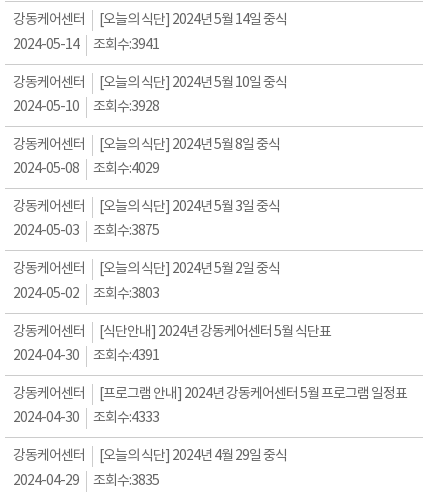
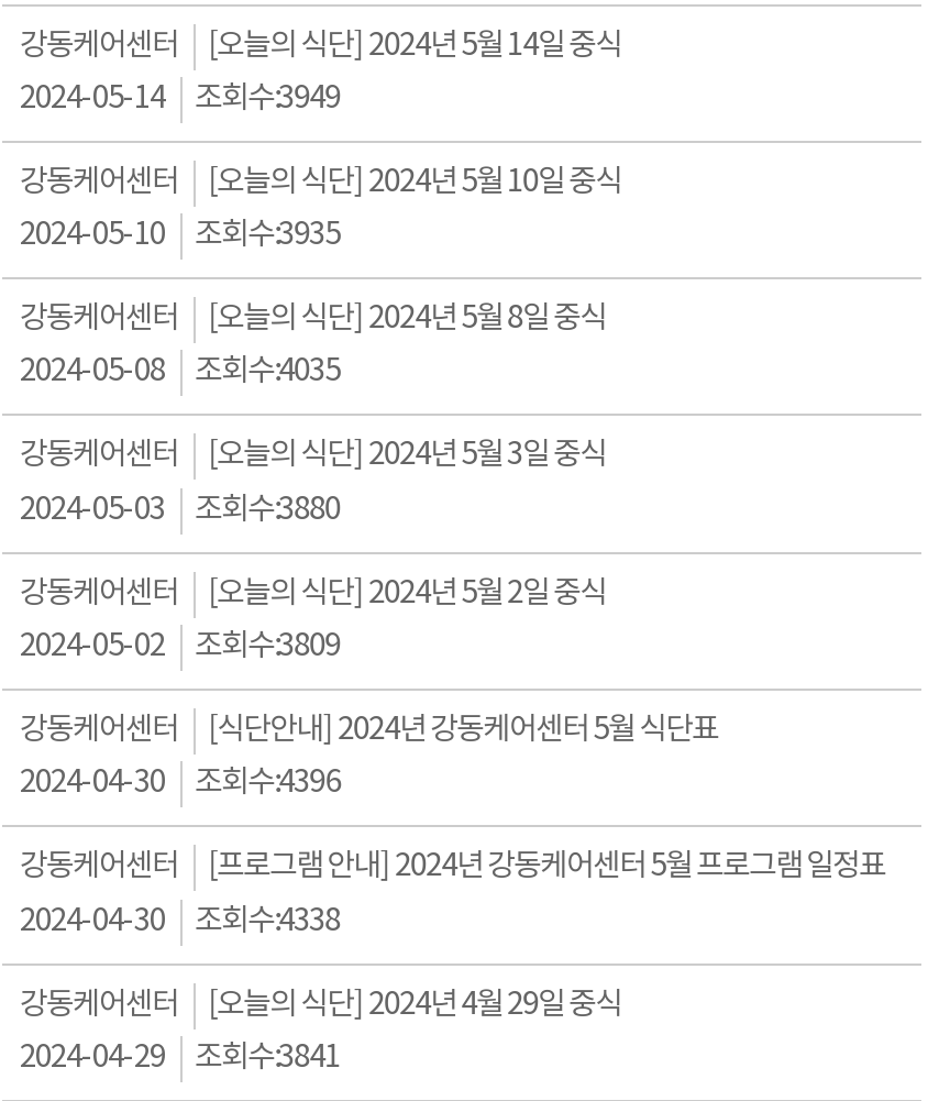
- 2024-05-14 조회수:3941
+ 2024-05-14 조회수:3949

- 2024-05-10 조회수:3928
+ 2024-05-10 조회수:3935

- 2024-05-08 조회수:4029
+ 2024-05-08 조회수:4035

- 2024-05-03 조회수:3875
+ 2024-05-03 조회수:3880

- 2024-05-02 조회수:3803
+ 2024-05-02 조회수:3809

- 2024-04-30 조회수:4391
+ 2024-04-30 조회수:4396

- 2024-04-30 조회수:4333
+ 2024-04-30 조회수:4338

- 2024-04-29 조회수:3835
+ 2024-04-29 조회수:3841
